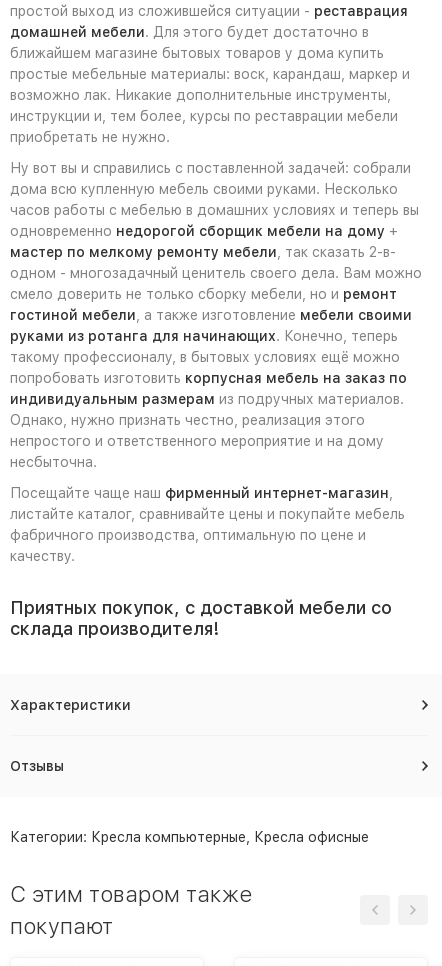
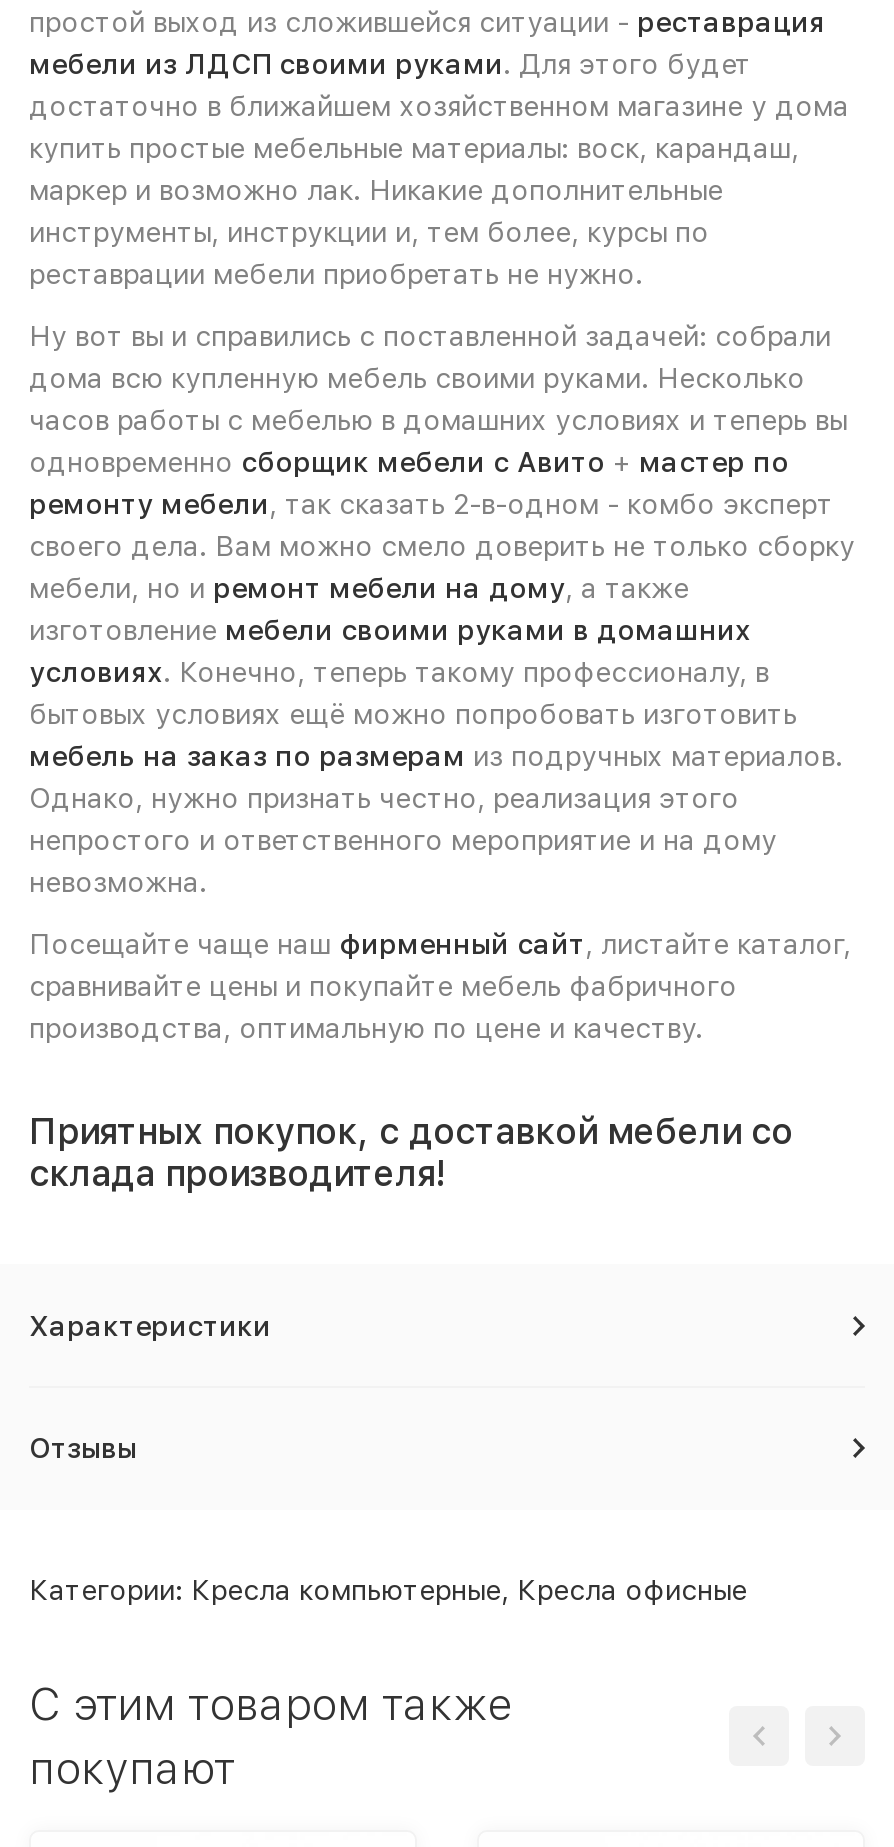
- домашней мебели. Для этого будет достаточно в
- ближайшем магазине бытовых товаров у дома купить
- простые мебельные материалы: воск, карандаш, маркер и
- возможно лак. Никакие дополнительные инструменты,
- инструкции и, тем более, курсы по реставрации мебели
- приобретать не нужно.
+ мебели из ЛДСП своими руками. Для этого будет
+ достаточно в ближайшем хозяйственном магазине у дома
+ купить простые мебельные материалы: воск, карандаш,
+ маркер и возможно лак. Никакие дополнительные
+ инструменты, инструкции и, тем более, курсы по
+ реставрации мебели приобретать не нужно.

- одновременно недорогой сборщик мебели на дому +
- мастер по мелкому ремонту мебели, так сказать 2-в-
- одном - многозадачный ценитель своего дела. Вам можно
- смело доверить не только сборку мебели, но и ремонт
- гостиной мебели, а также изготовление мебели своими
- руками из ротанга для начинающих. Конечно, теперь
- такому профессионалу, в бытовых условиях ещё можно
- попробовать изготовить корпусная мебель на заказ по
- индивидуальным размерам из подручных материалов.
+ одновременно сборщик мебели с Авито + мастер по
+ ремонту мебели, так сказать 2-в-одном - комбо эксперт
+ своего дела. Вам можно смело доверить не только сборку
+ мебели, но и ремонт мебели на дому, а также
+ изготовление мебели своими руками в домашних
+ условиях. Конечно, теперь такому профессионалу, в
+ бытовых условиях ещё можно попробовать изготовить
+ мебель на заказ по размерам из подручных материалов.

- несбыточна.
+ невозможна.

- Посещайте чаще наш фирменный интернет-магазин,
- листайте каталог, сравнивайте цены и покупайте мебель
- фабричного производства, оптимальную по цене и
- качеству.
+ Посещайте чаще наш фирменный сайт, листайте каталог,
+ сравнивайте цены и покупайте мебель фабричного
+ производства, оптимальную по цене и качеству.
